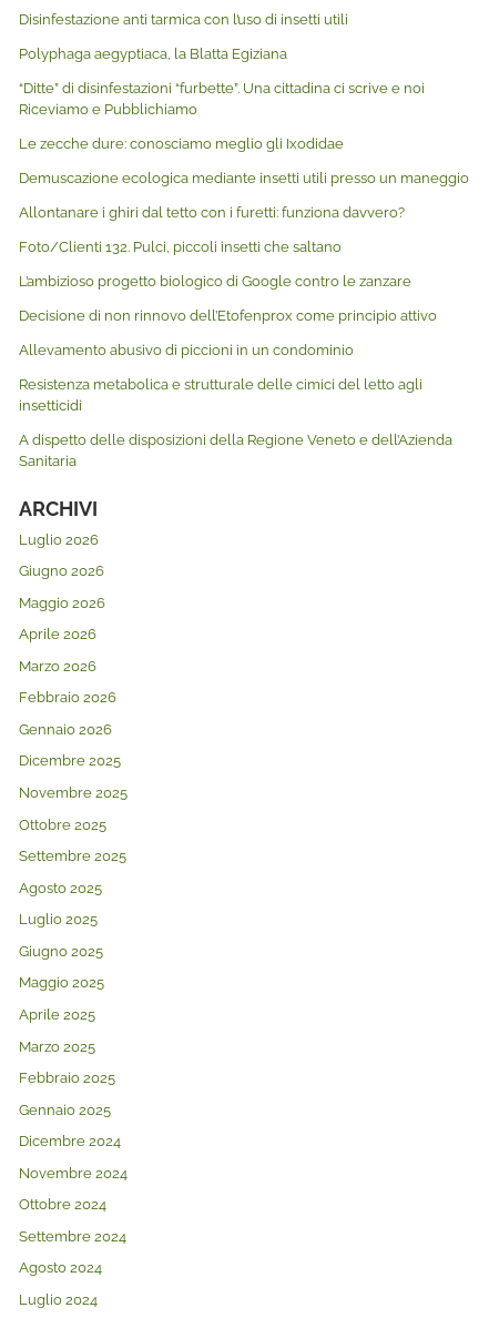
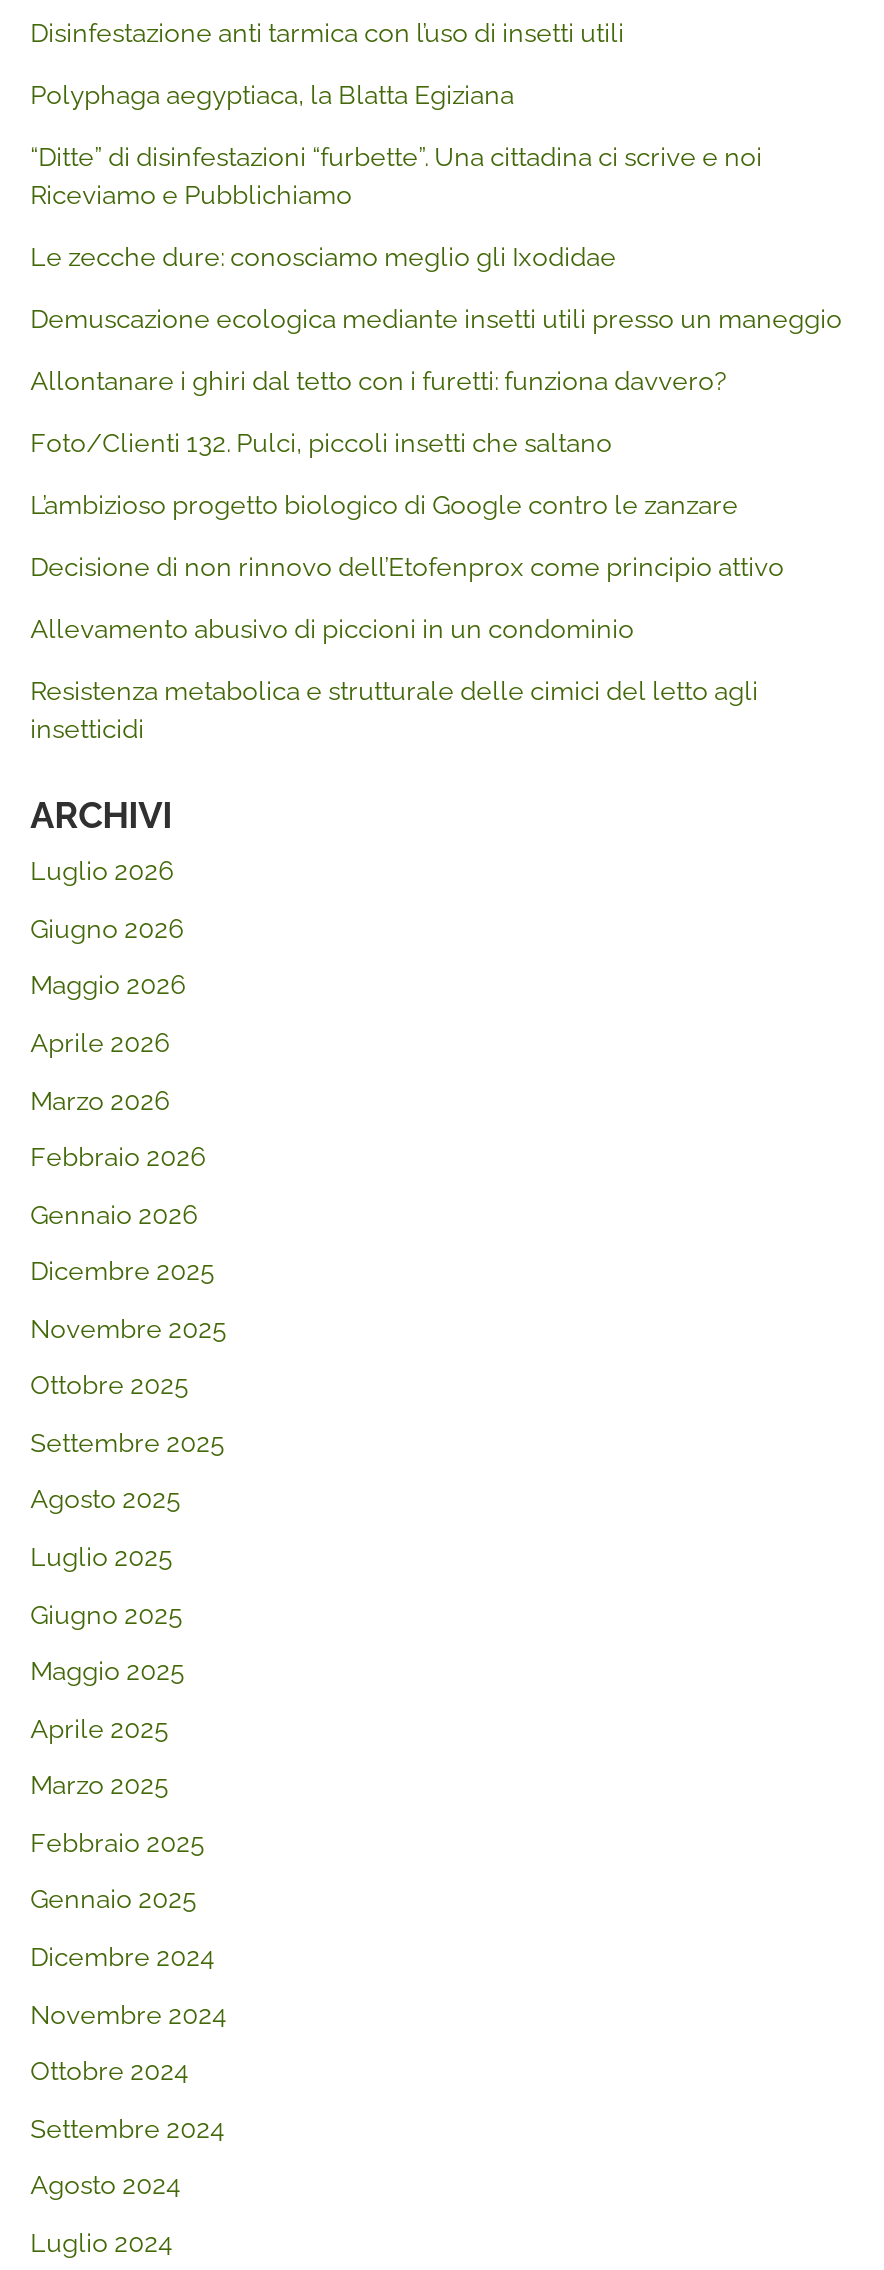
- A dispetto delle disposizioni della Regione Veneto e dell’Azienda
- Sanitaria
